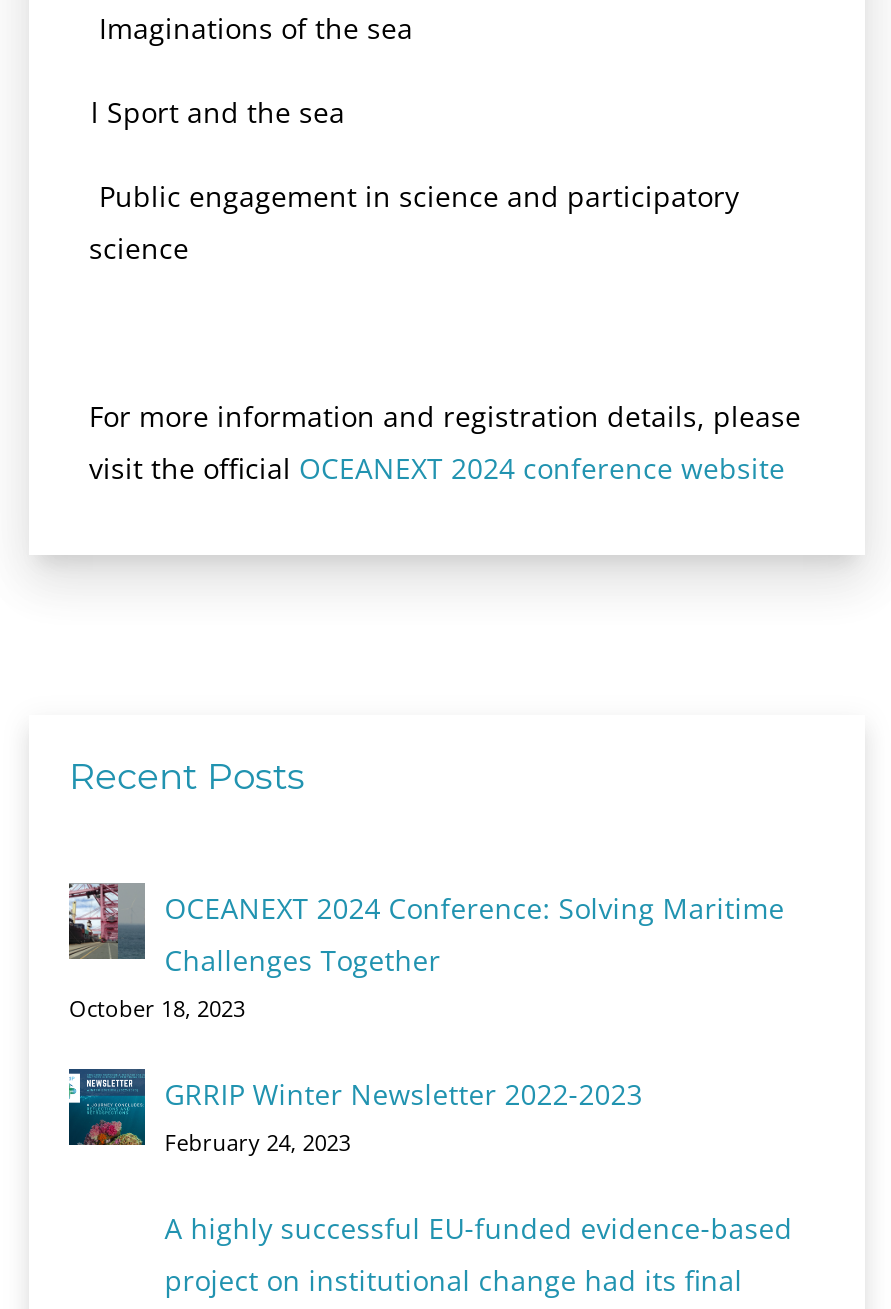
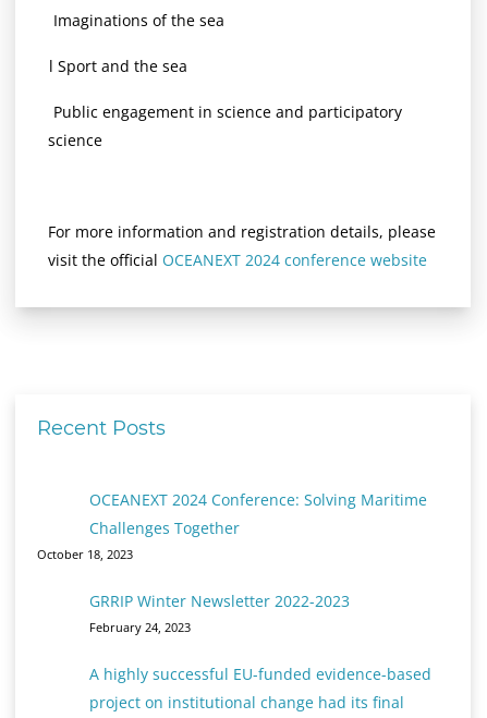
- [image]

- [image]
